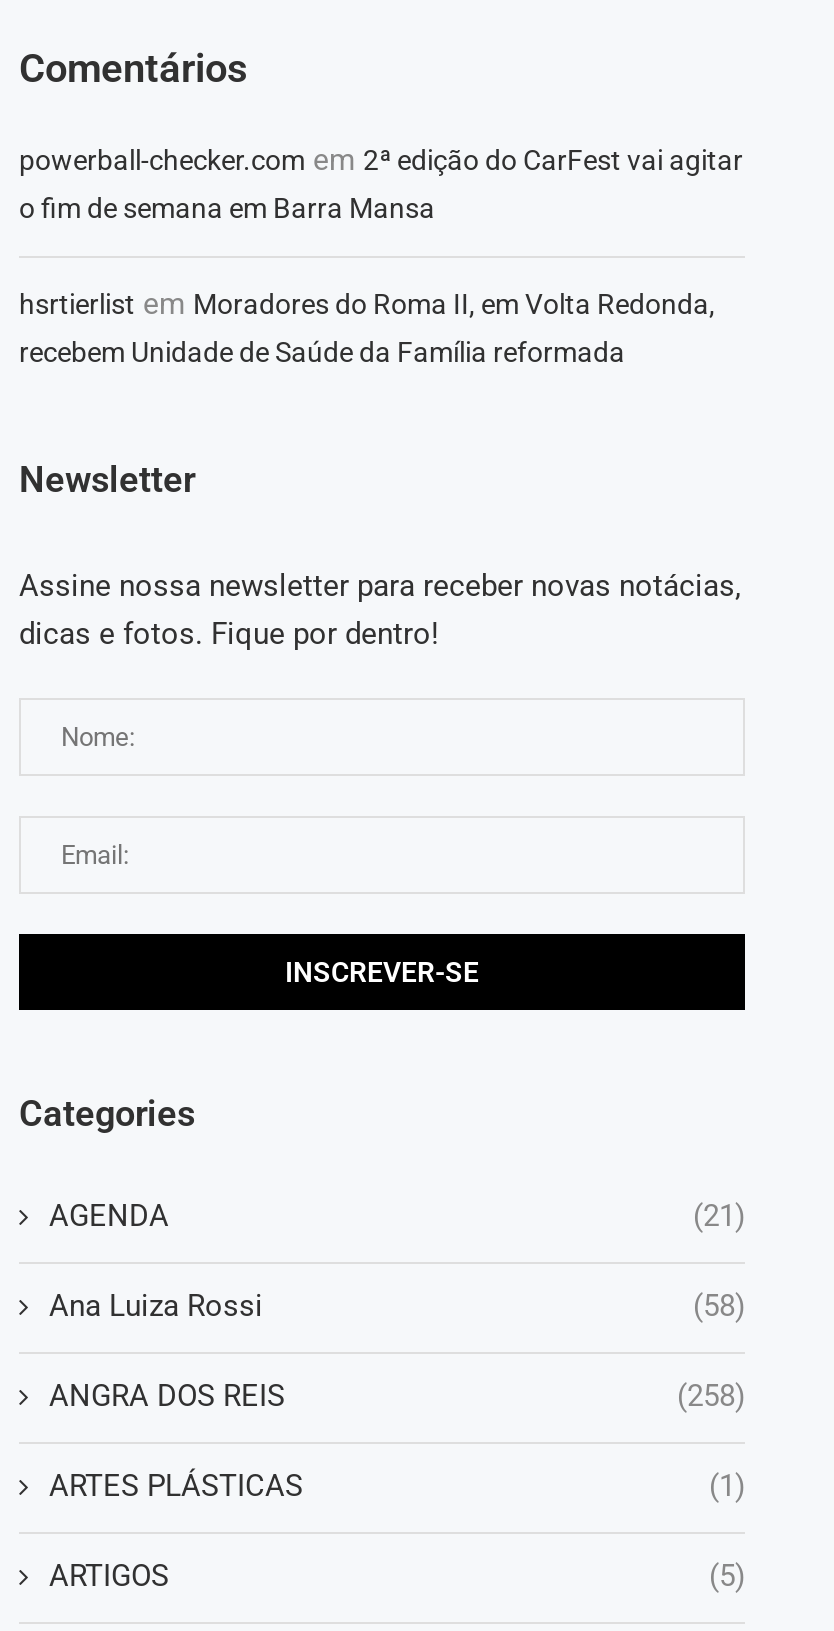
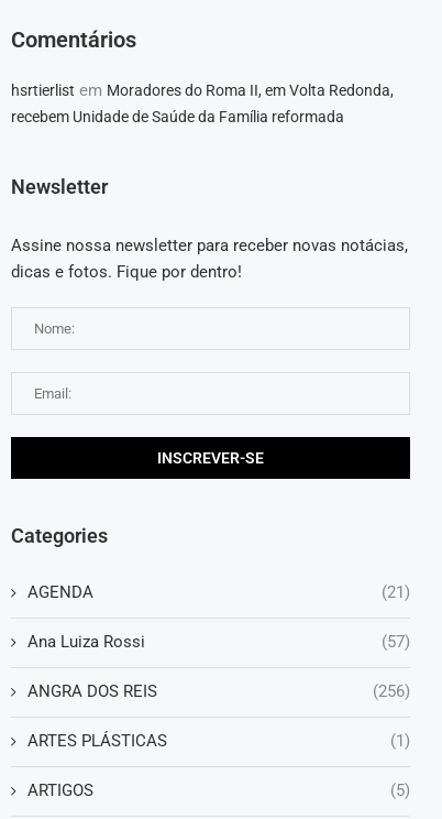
- powerball-checker.com em 2ª edição do CarFest vai agitar
- o fim de semana em Barra Mansa

- (58)
+ (57)

- (258)
+ (256)
